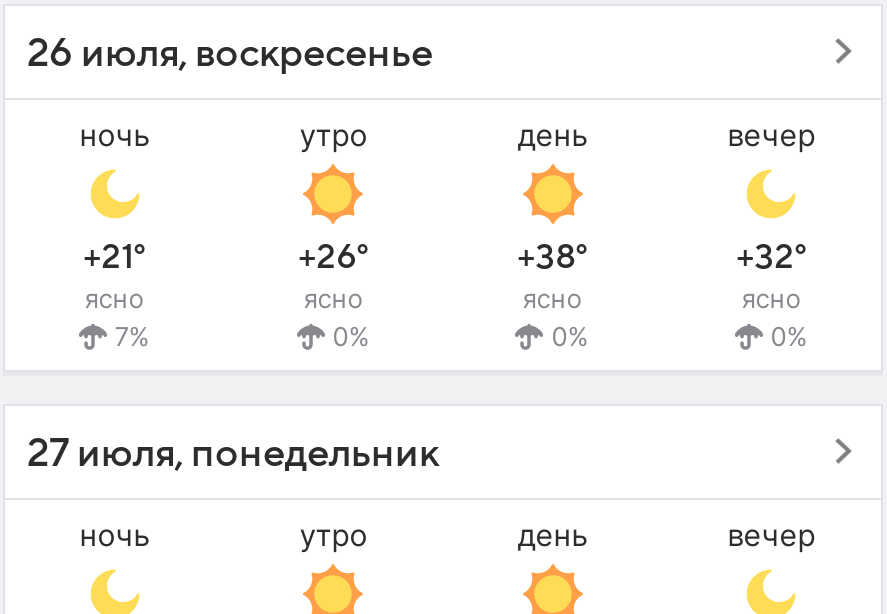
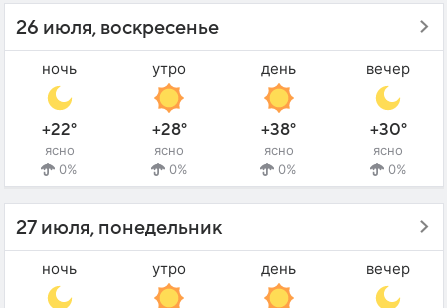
- +21°
+ +22°

- +26°
+ +28°

- +32°
+ +30°

- 7%
+ 0%
